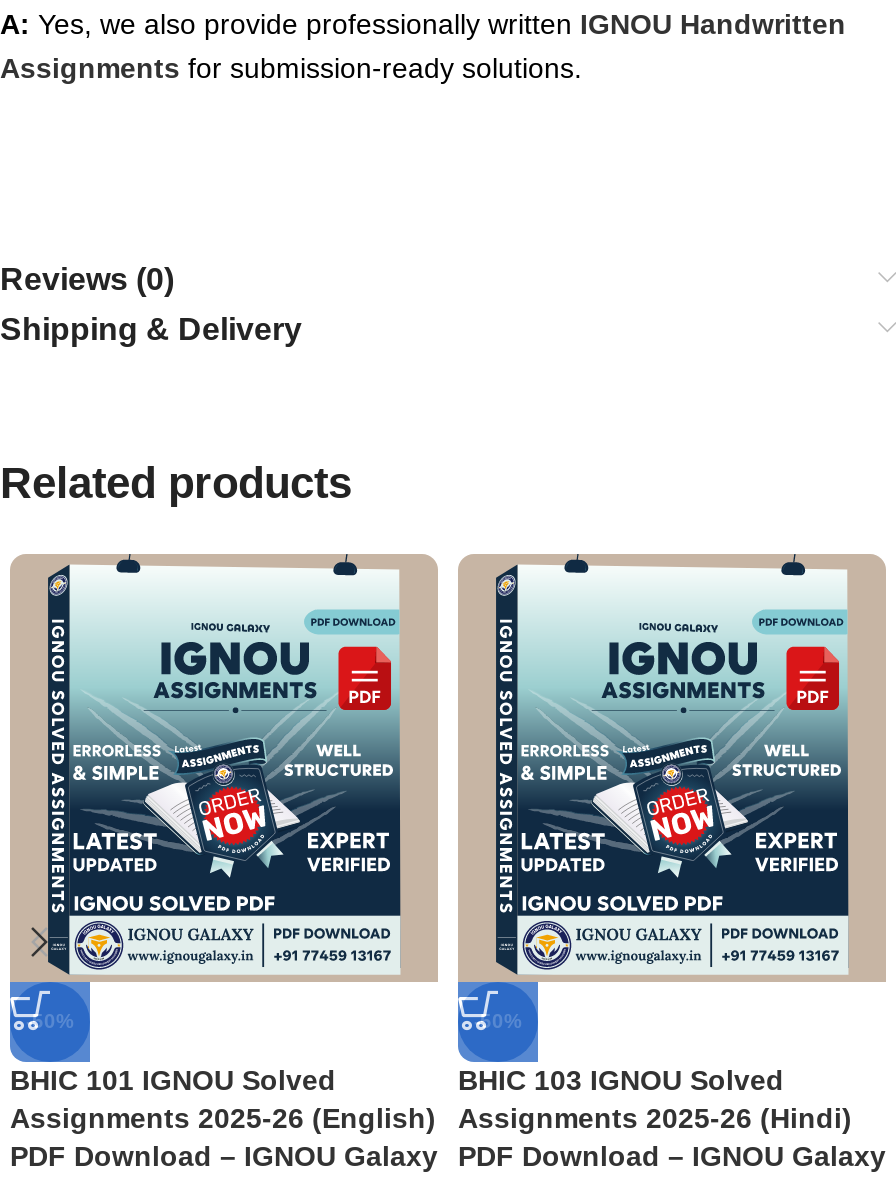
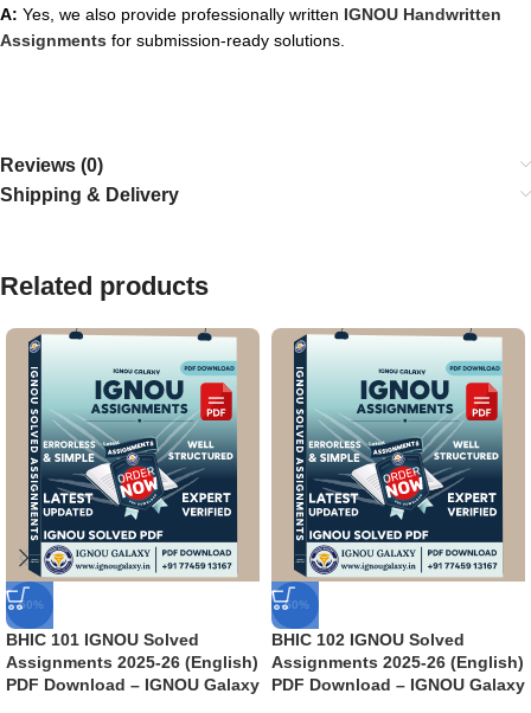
- BHIC 103 IGNOU Solved
+ BHIC 102 IGNOU Solved

- Assignments 2025-26 (Hindi)
+ Assignments 2025-26 (English)
